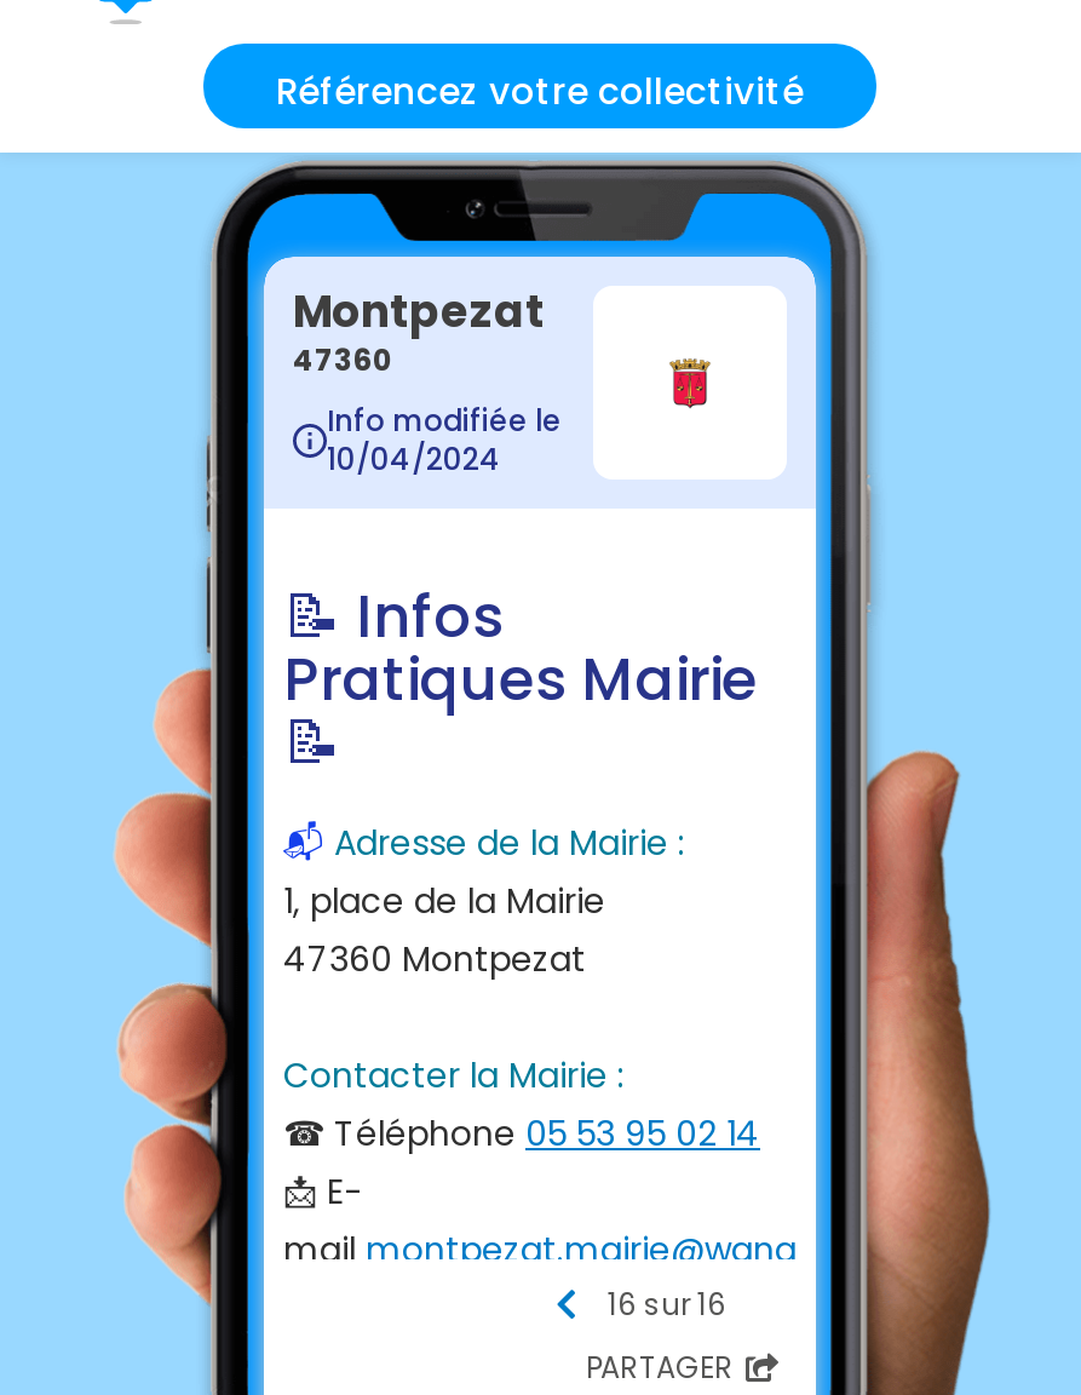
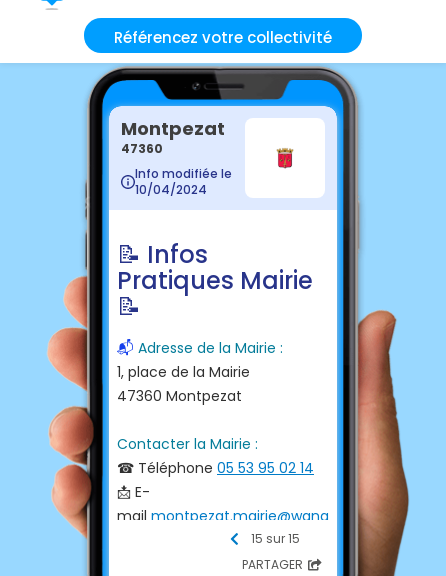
- 16 sur 16
+ 15 sur 15
